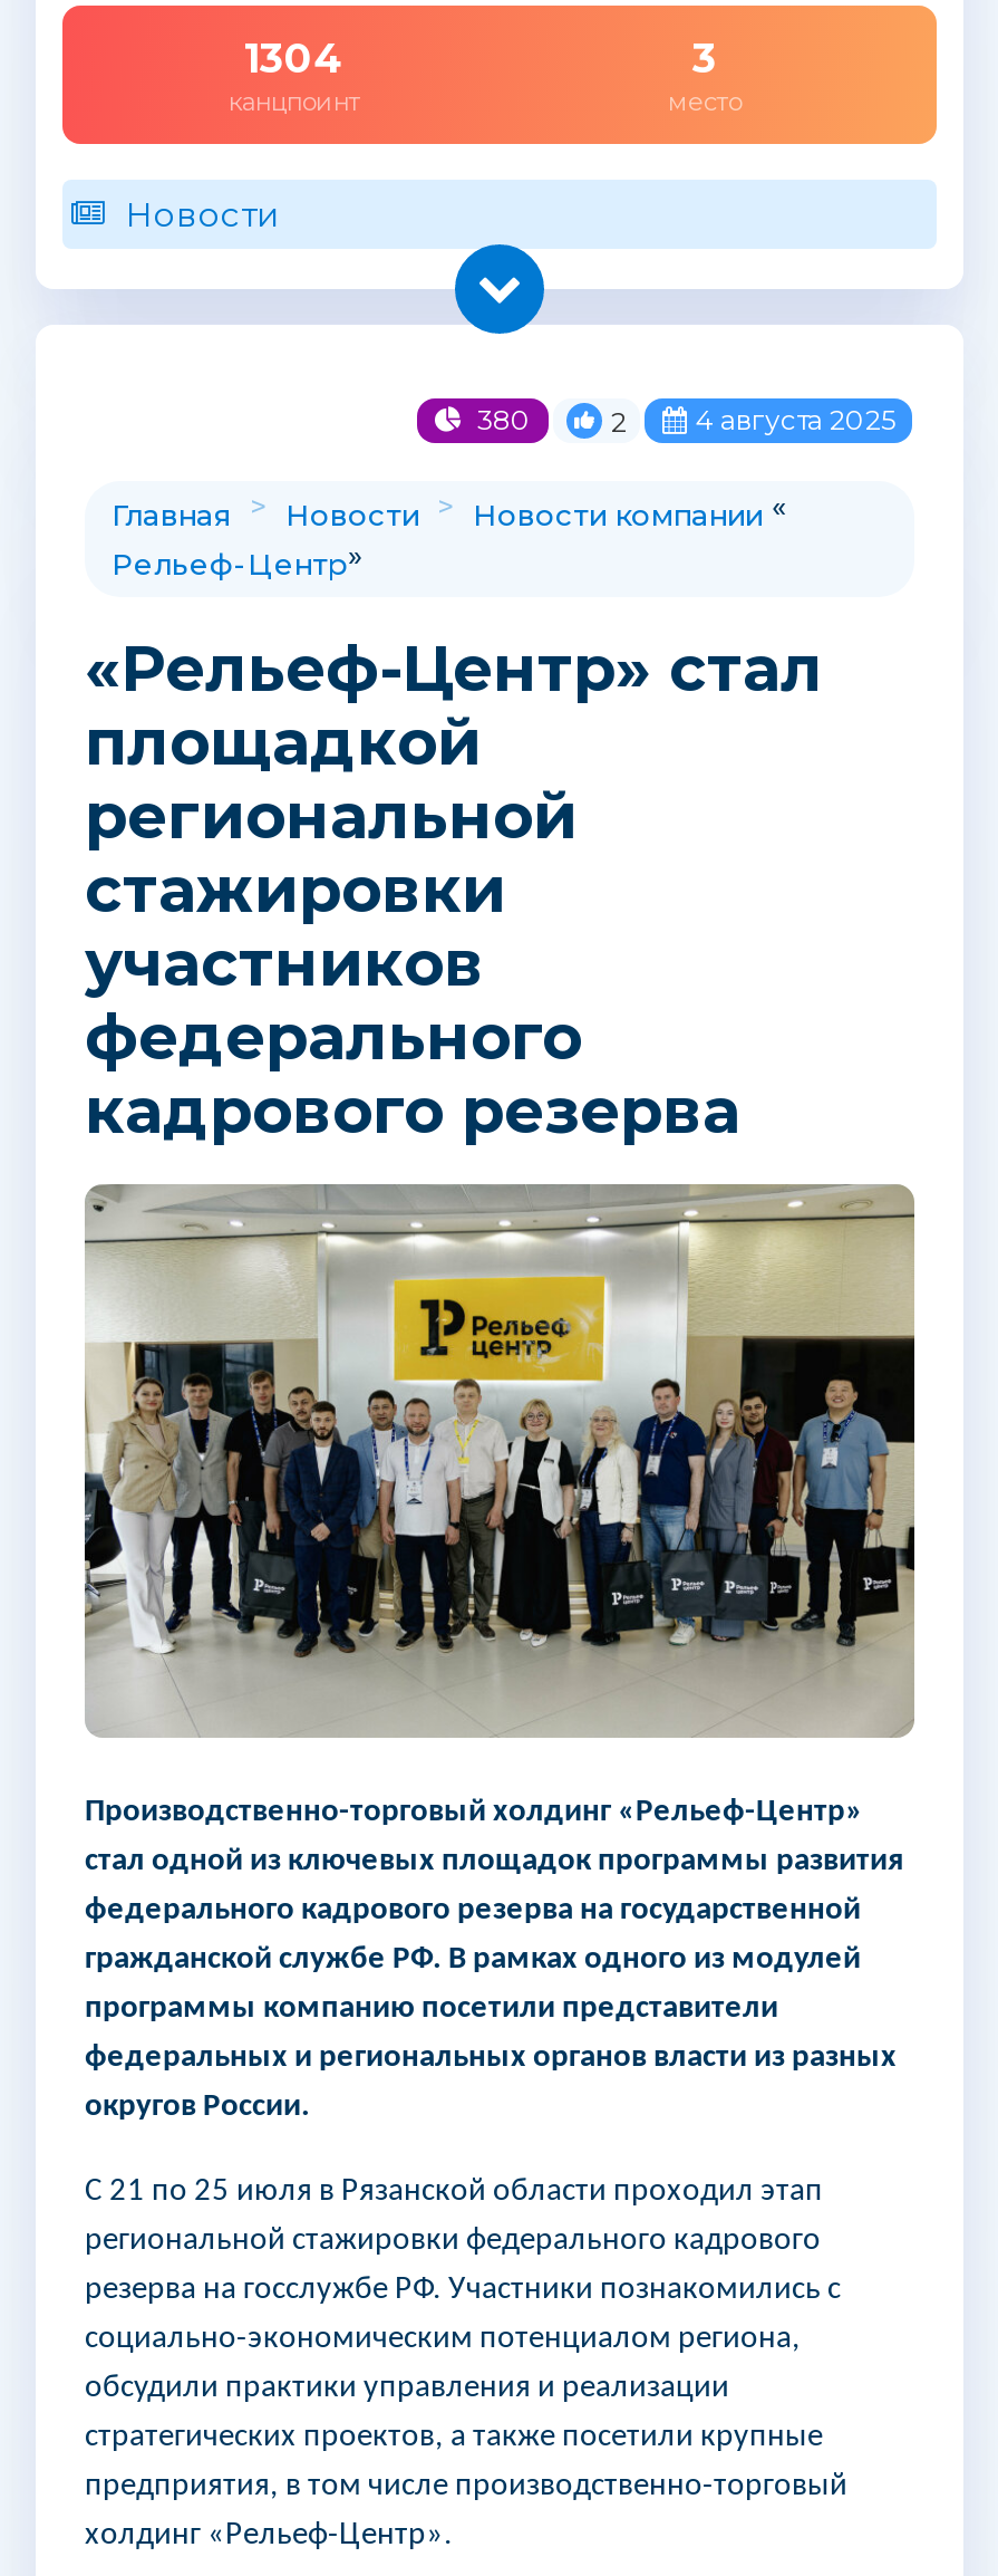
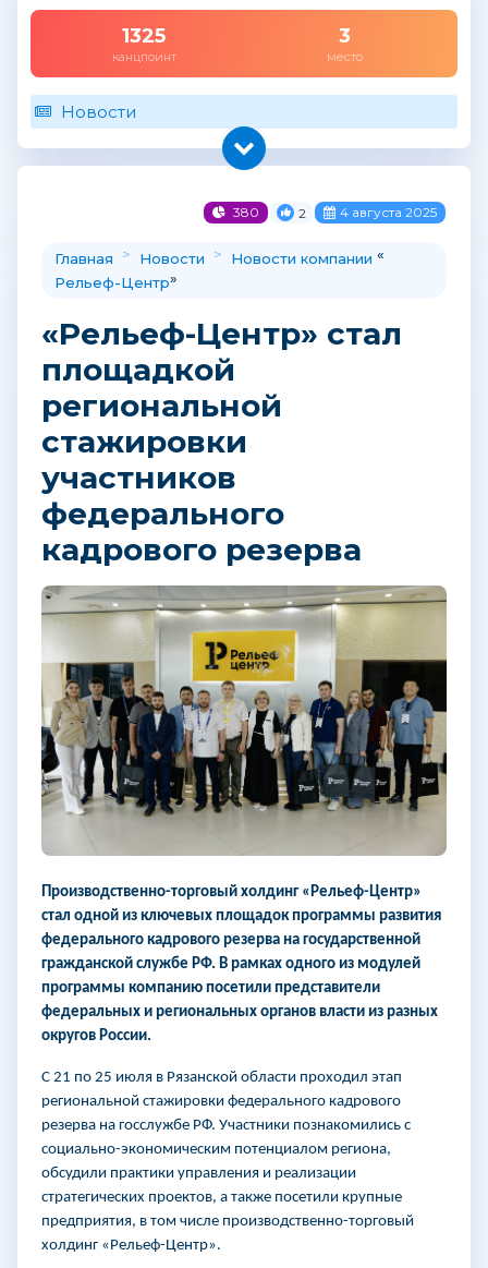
- 1304
+ 1325
